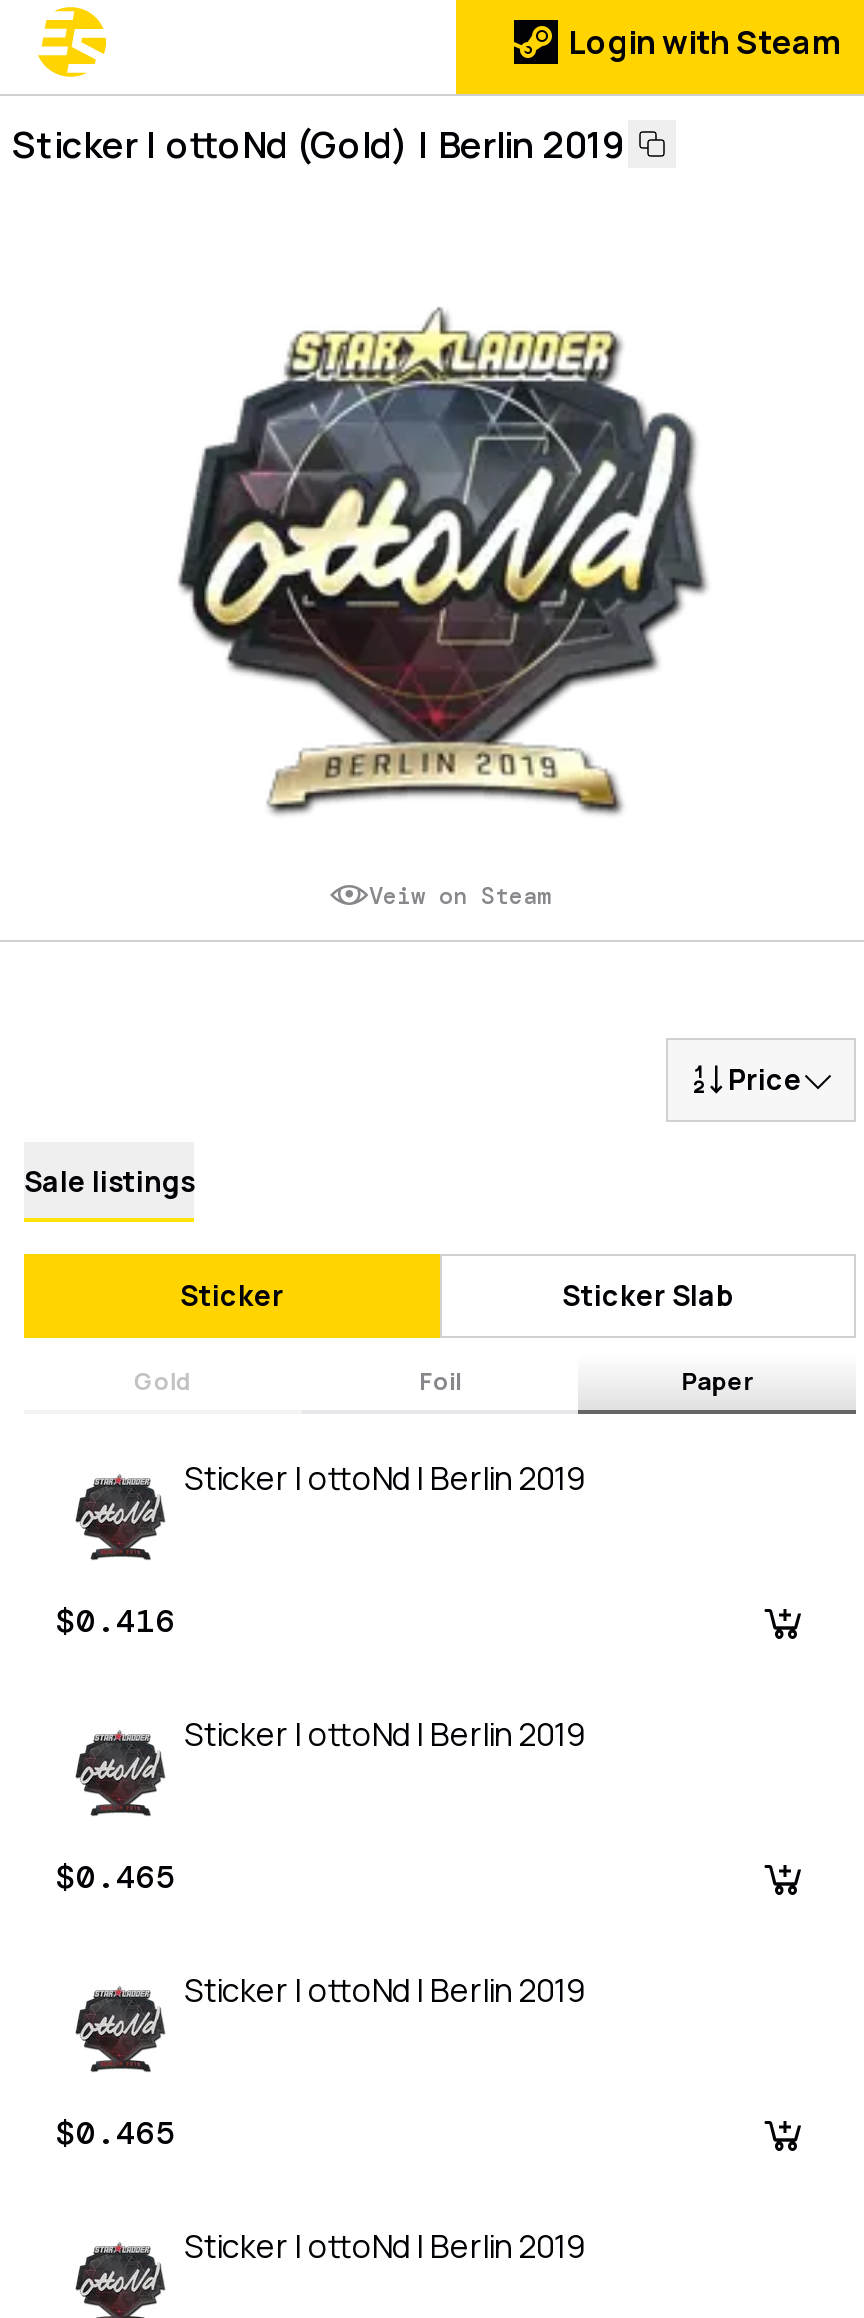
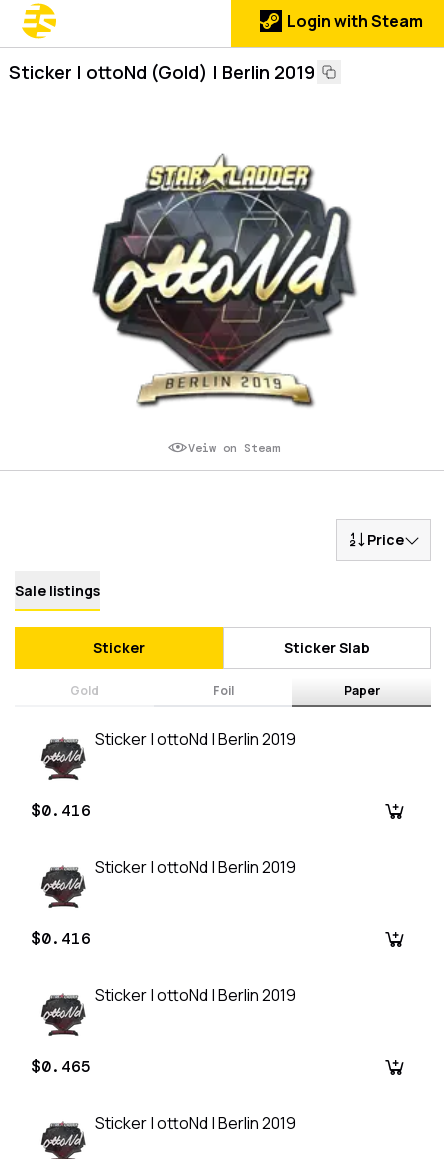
- $0.465
+ $0.416
